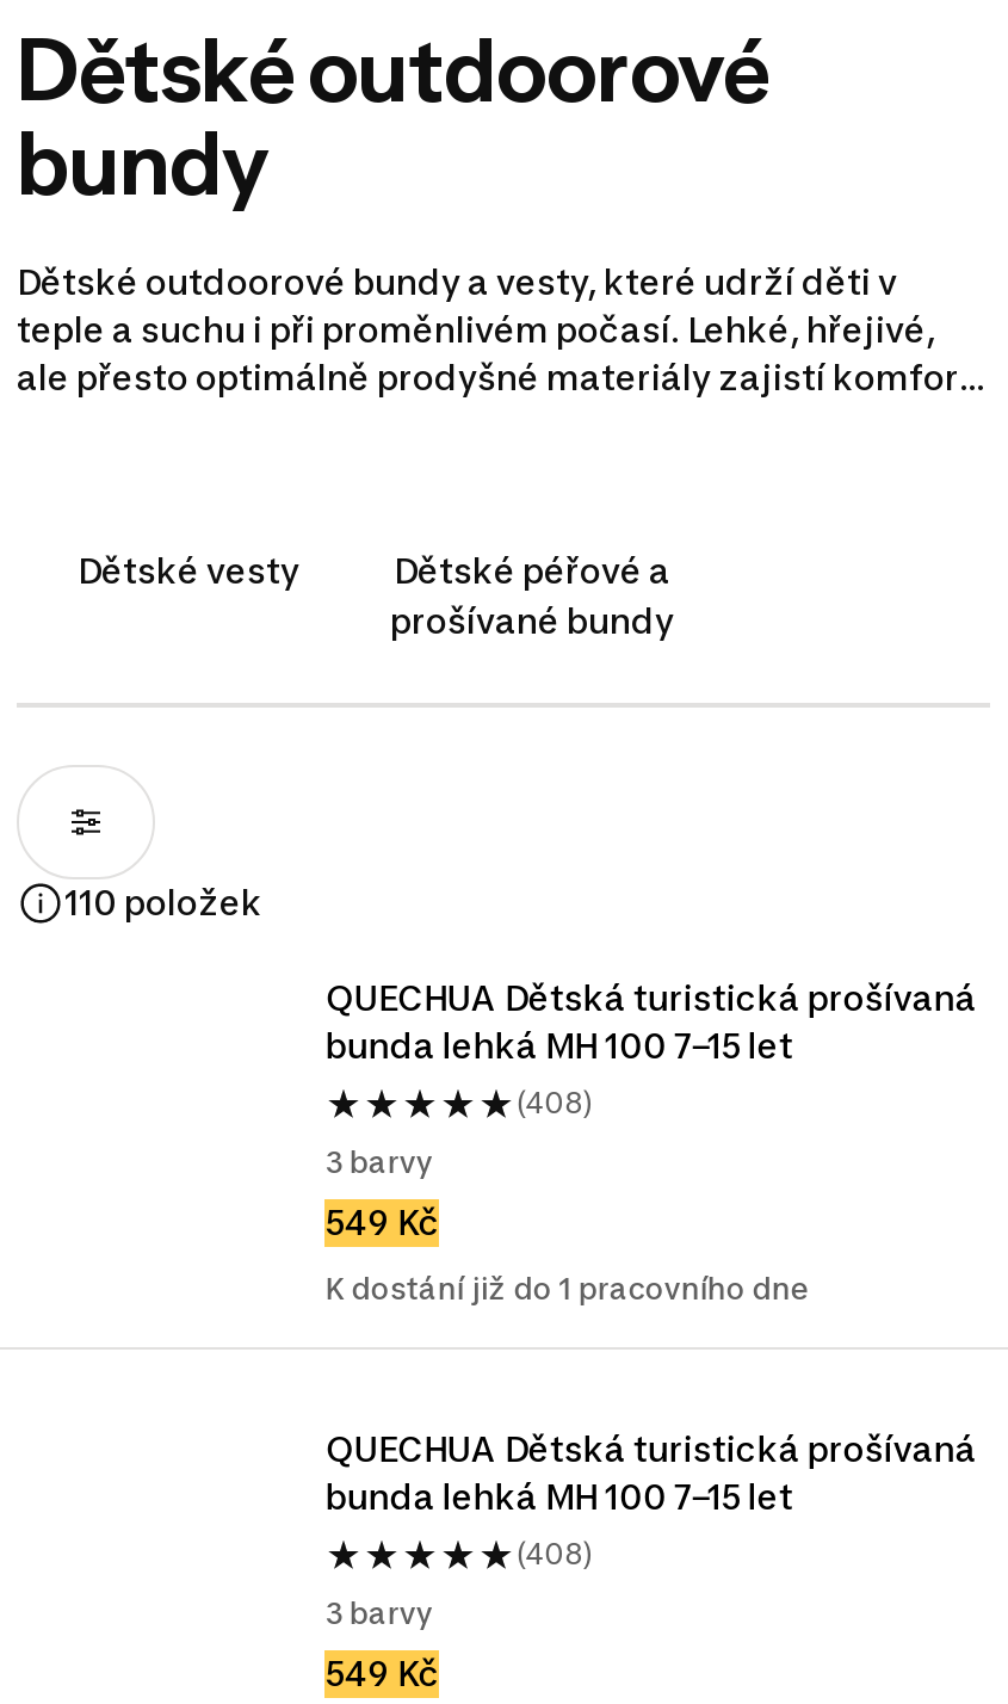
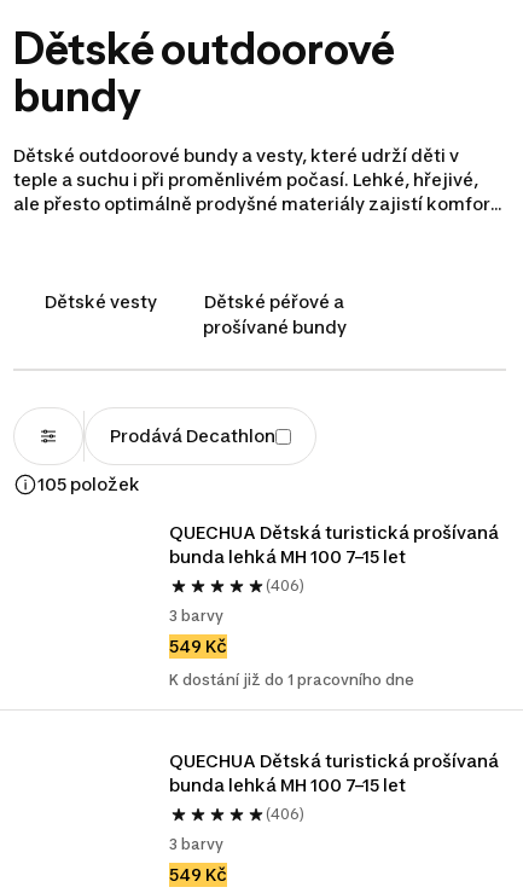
- 110 položek
+ Prodává Decathlon
+ 105 položek

- (408)
+ (406)

- (408)
+ (406)
